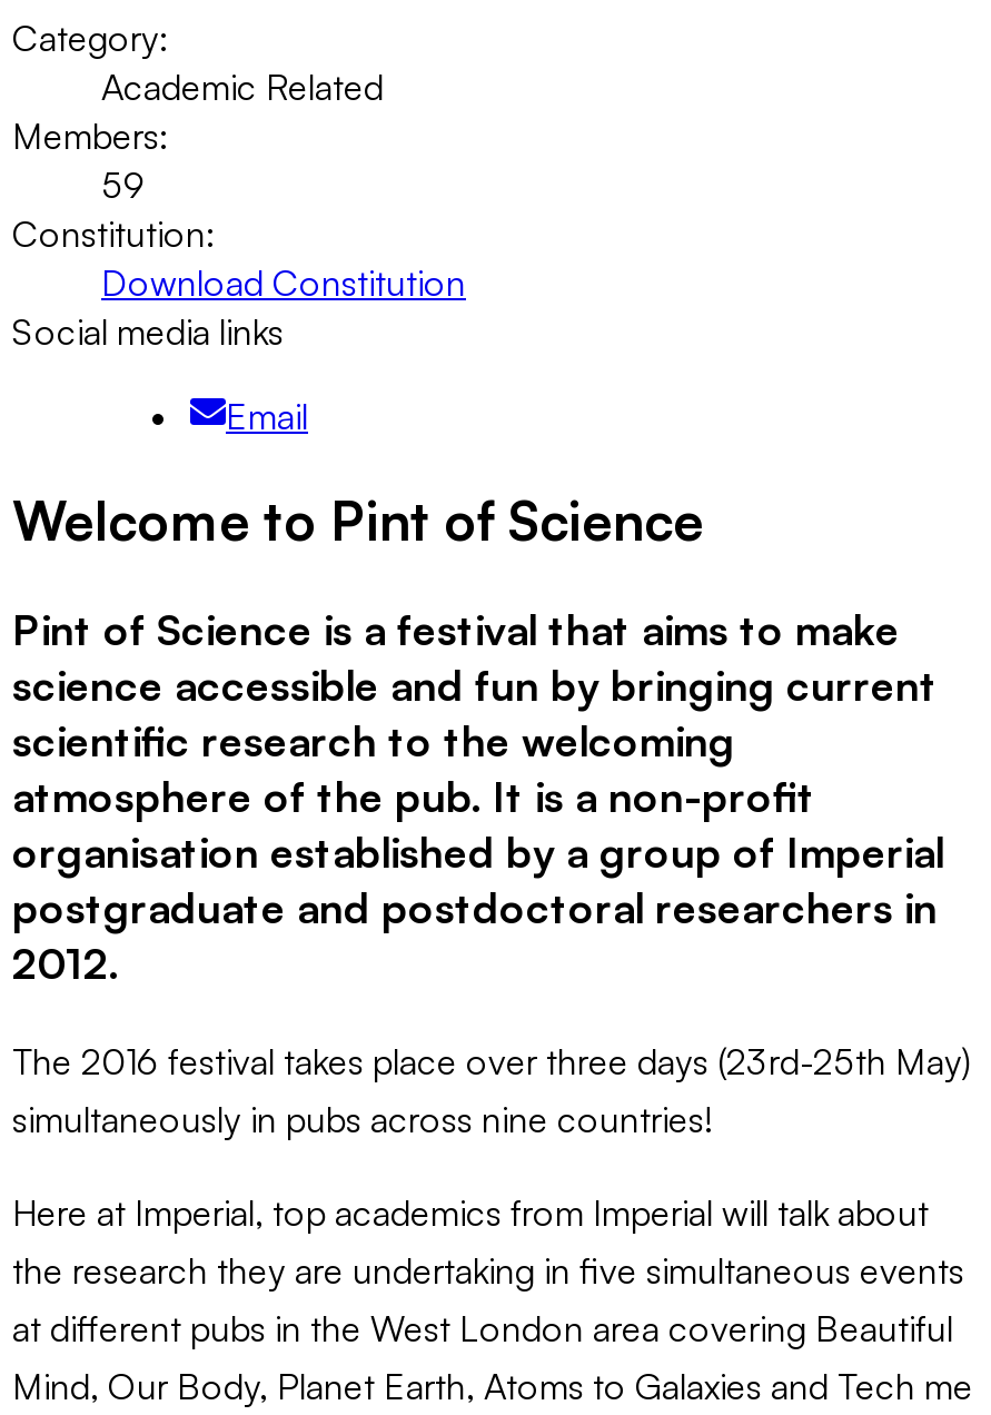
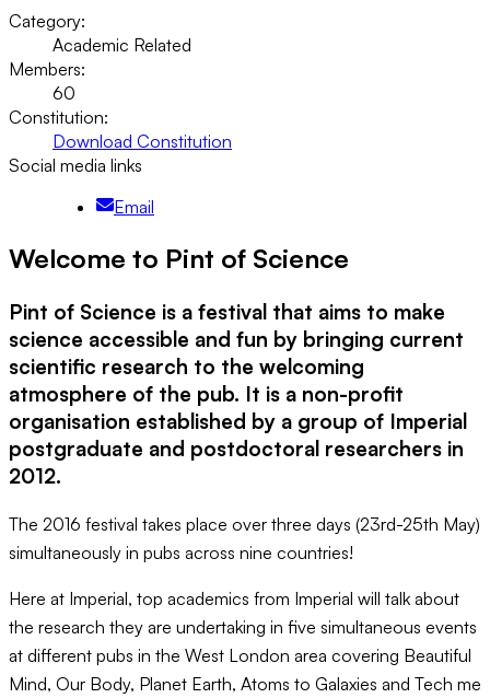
- 59
+ 60
